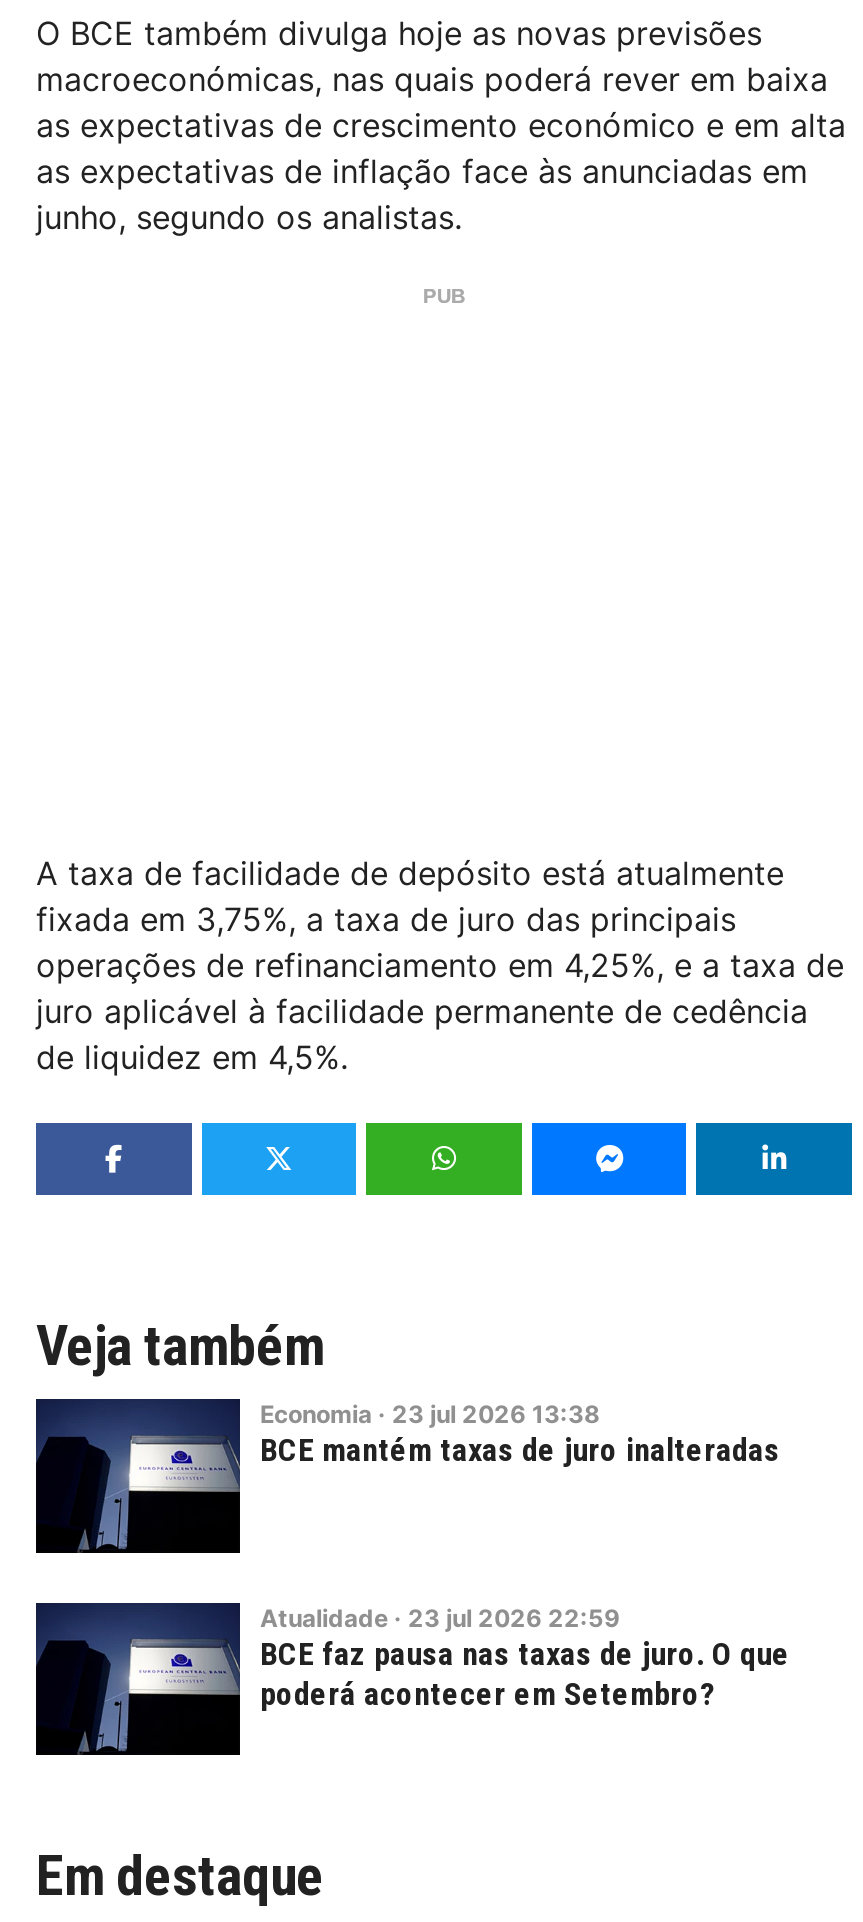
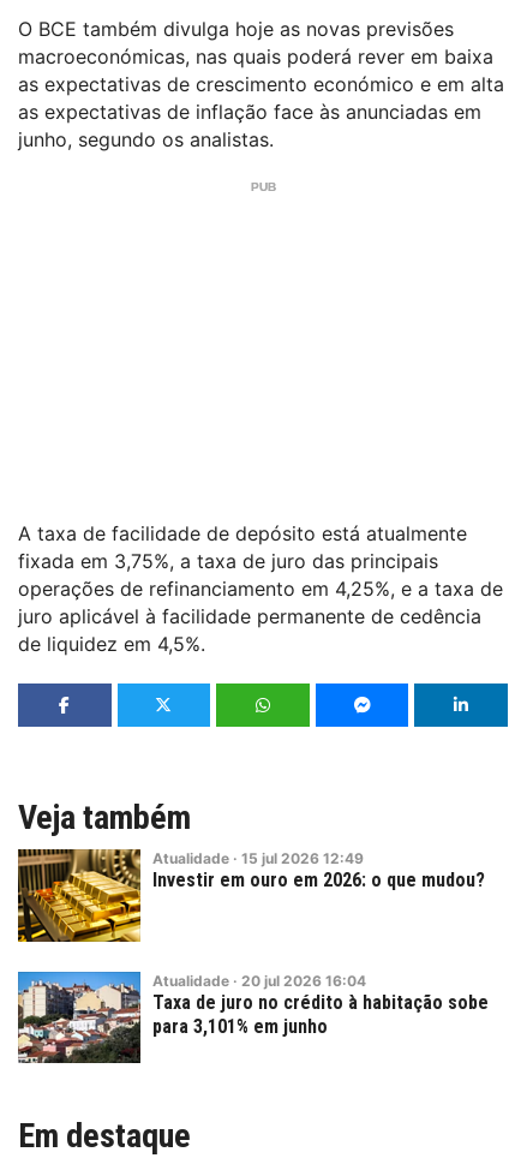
- [image]
- Economia · 23 jul 2026 13:38
- BCE mantém taxas de juro inalteradas
+ [image]
+ Atualidade · 15 jul 2026 12:49
+ Investir em ouro em 2026: o que mudou?

- [image]
- Atualidade · 23 jul 2026 22:59
- BCE faz pausa nas taxas de juro. O que
- poderá acontecer em Setembro?
+ [image]
+ Atualidade · 20 jul 2026 16:04
+ Taxa de juro no crédito à habitação sobe
+ para 3,101% em junho
